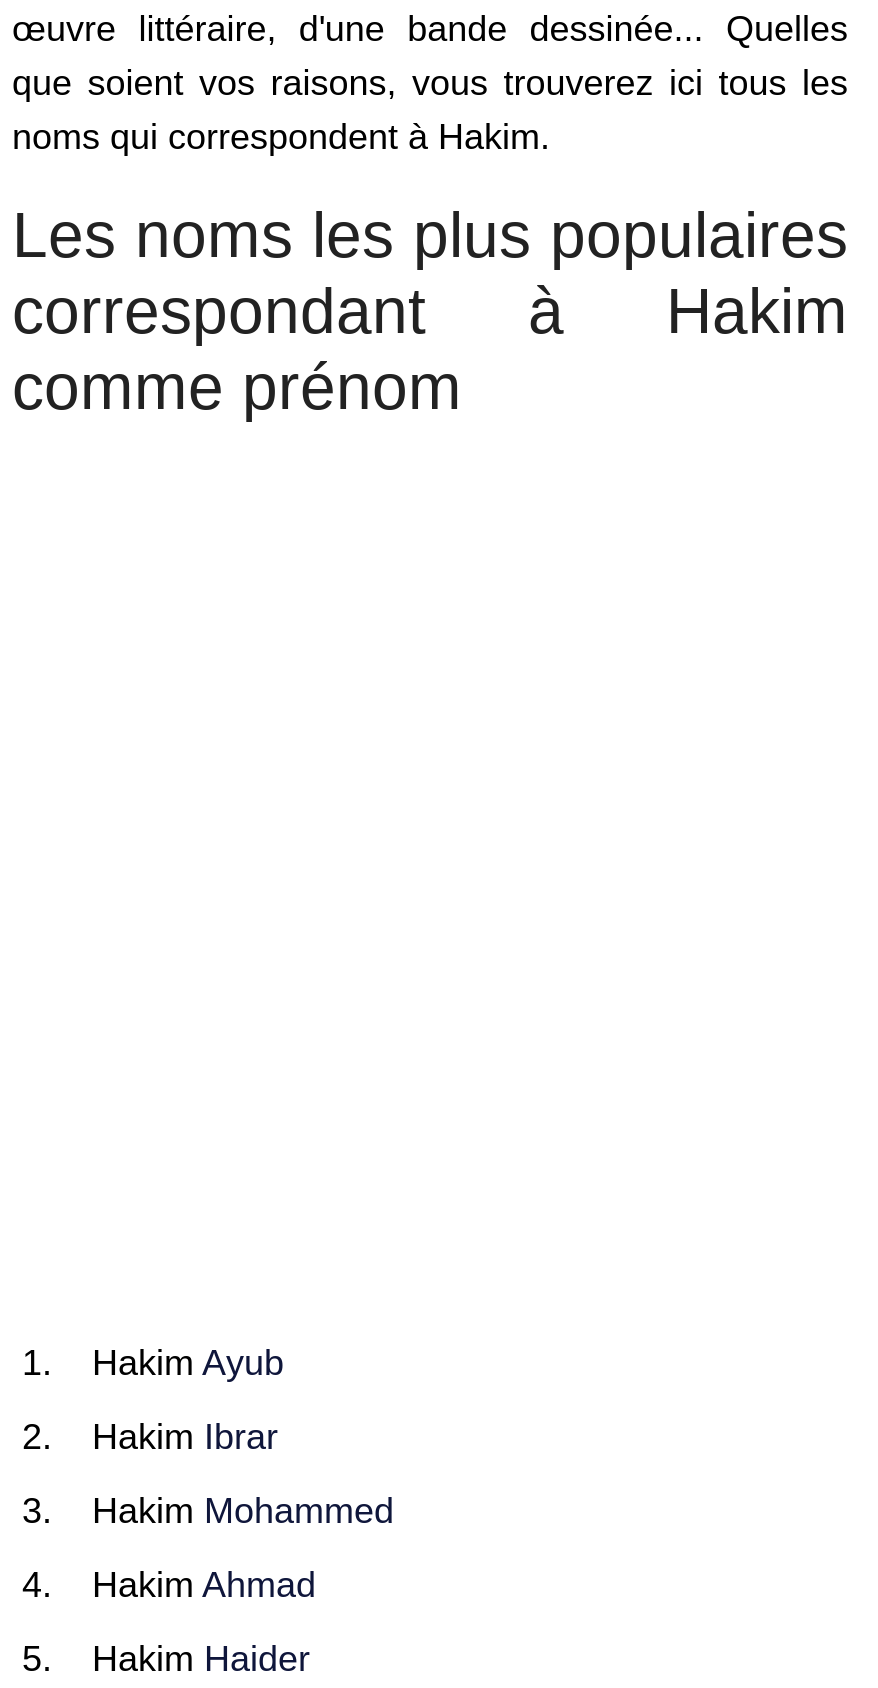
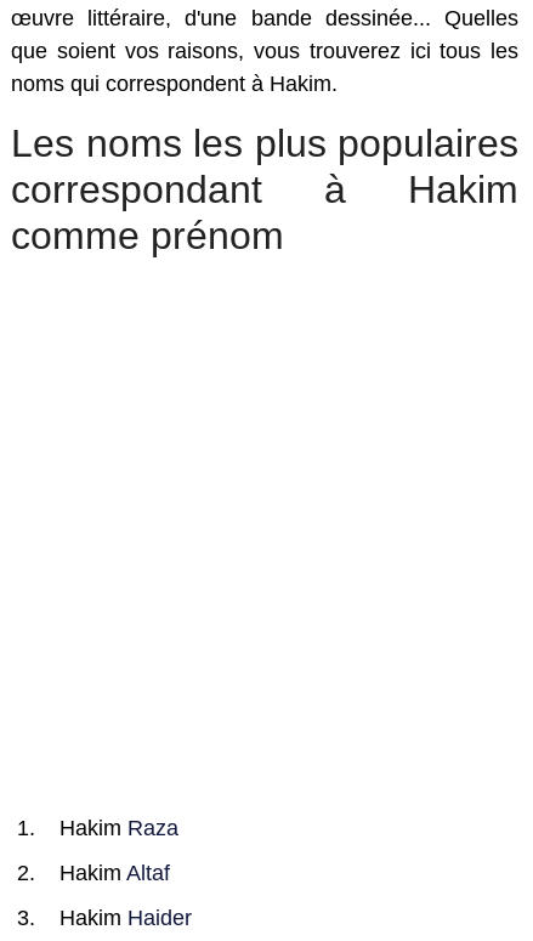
- Hakim Ayub
- Hakim Ibrar
- Hakim Mohammed
- Hakim Ahmad
+ Hakim Raza
+ Hakim Altaf
